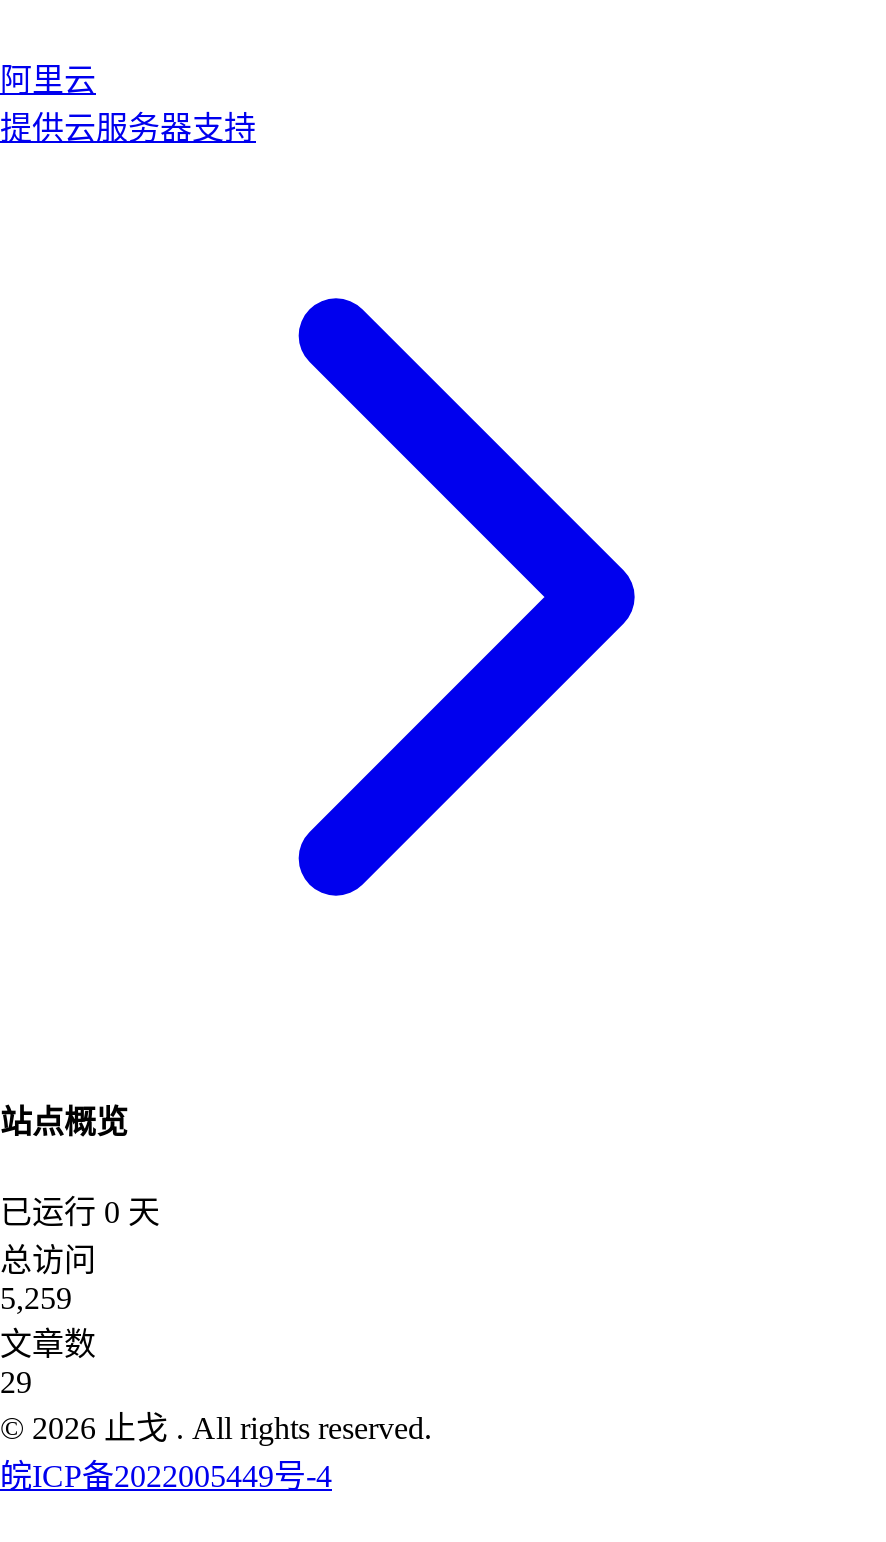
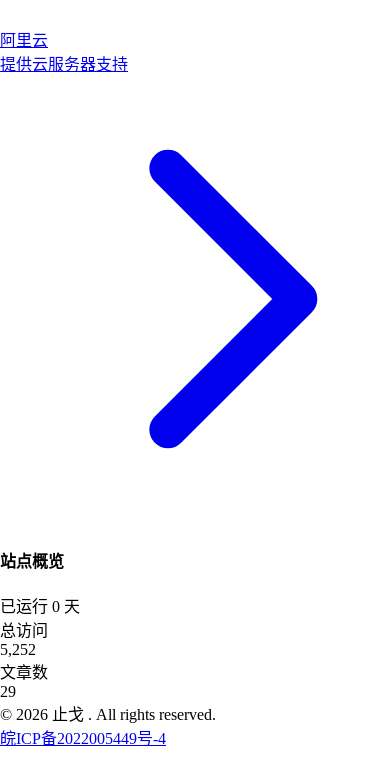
- 5,259
+ 5,252
